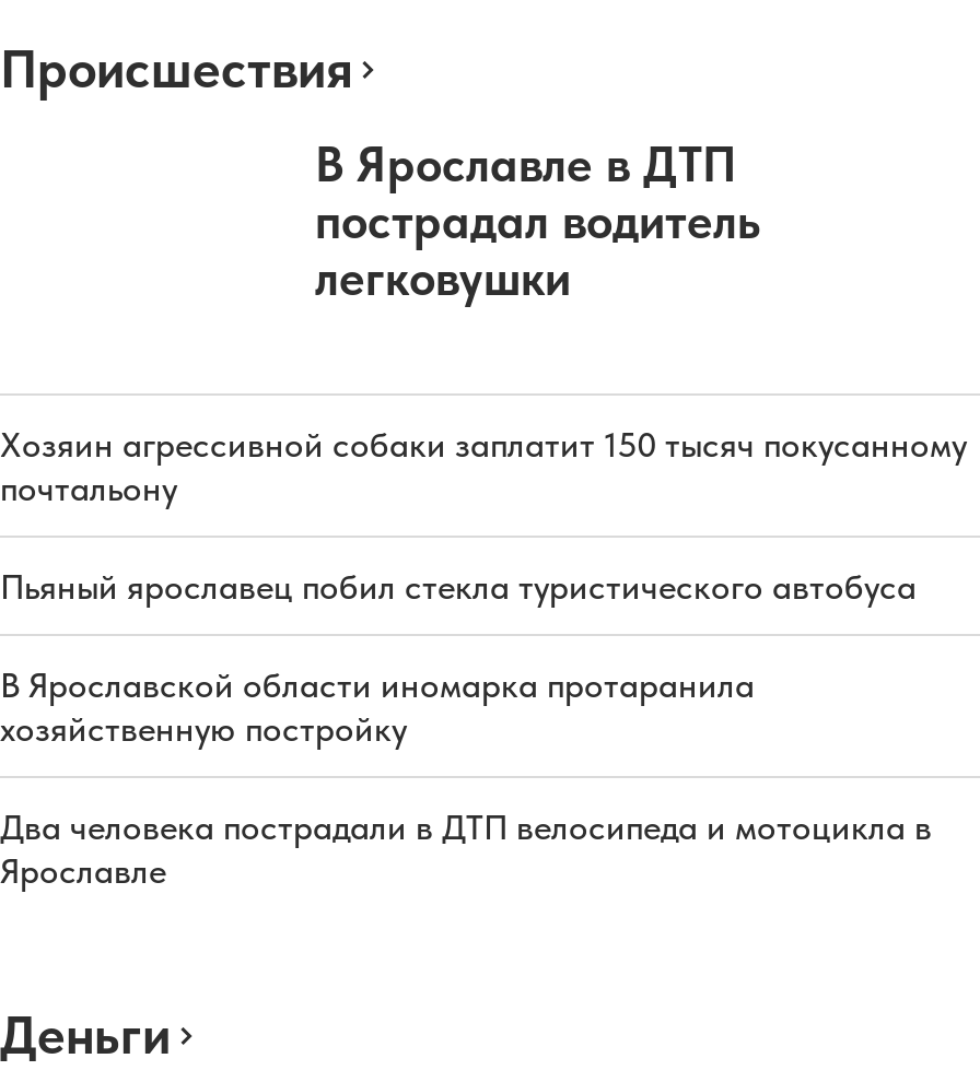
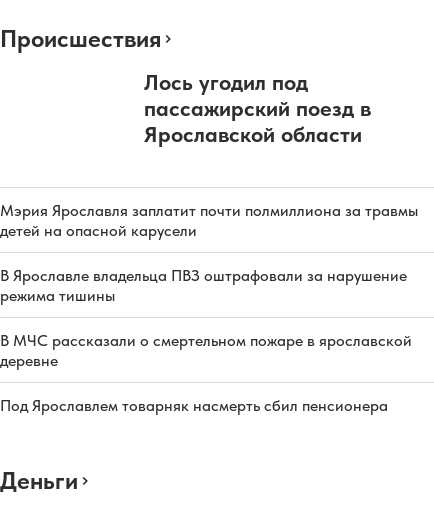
- В Ярославле в ДТП
- пострадал водитель
- легковушки
+ Лось угодил под
+ пассажирский поезд в
+ Ярославской области

- Хозяин агрессивной собаки заплатит 150 тысяч покусанному
- почтальону
+ Мэрия Ярославля заплатит почти полмиллиона за травмы
+ детей на опасной карусели

- Пьяный ярославец побил стекла туристического автобуса
+ В Ярославле владельца ПВЗ оштрафовали за нарушение
+ режима тишины

- В Ярославской области иномарка протаранила
- хозяйственную постройку
+ В МЧС рассказали о смертельном пожаре в ярославской
+ деревне

- Два человека пострадали в ДТП велосипеда и мотоцикла в
- Ярославле
+ Под Ярославлем товарняк насмерть сбил пенсионера
